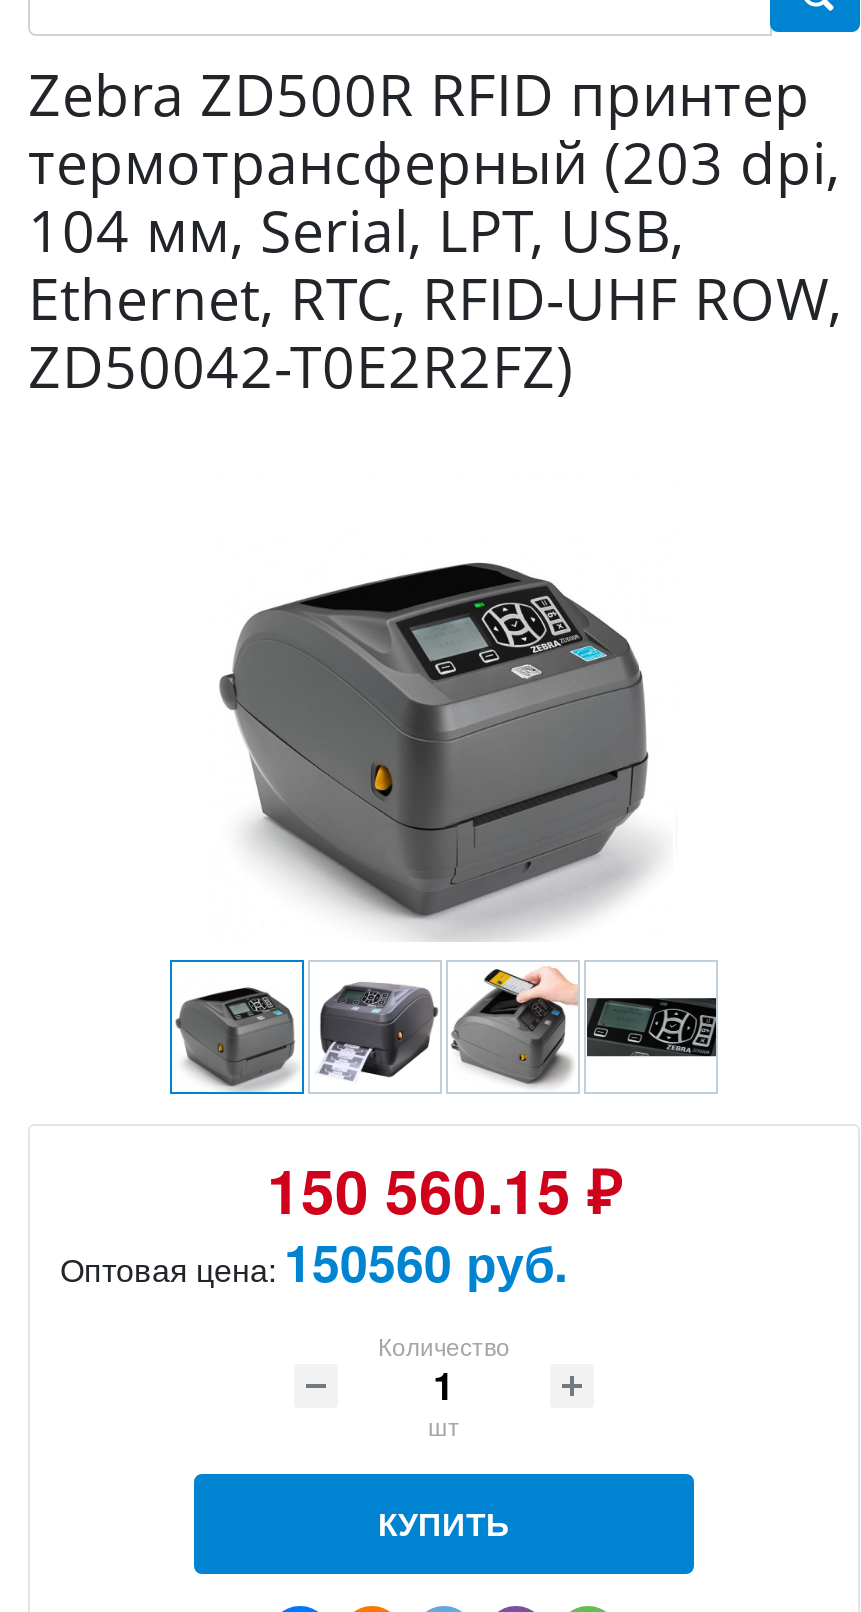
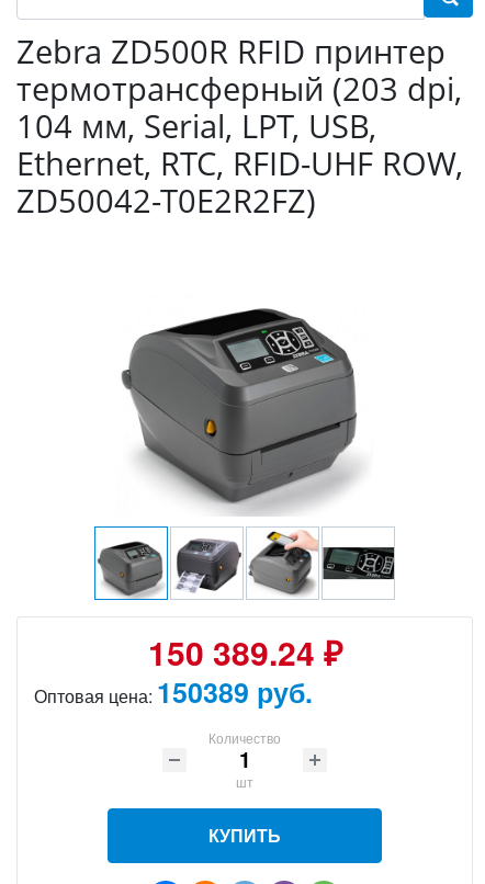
- 150 560.15 ₽
+ 150 389.24 ₽

- Оптовая цена: 150560 руб.
+ Оптовая цена: 150389 руб.
